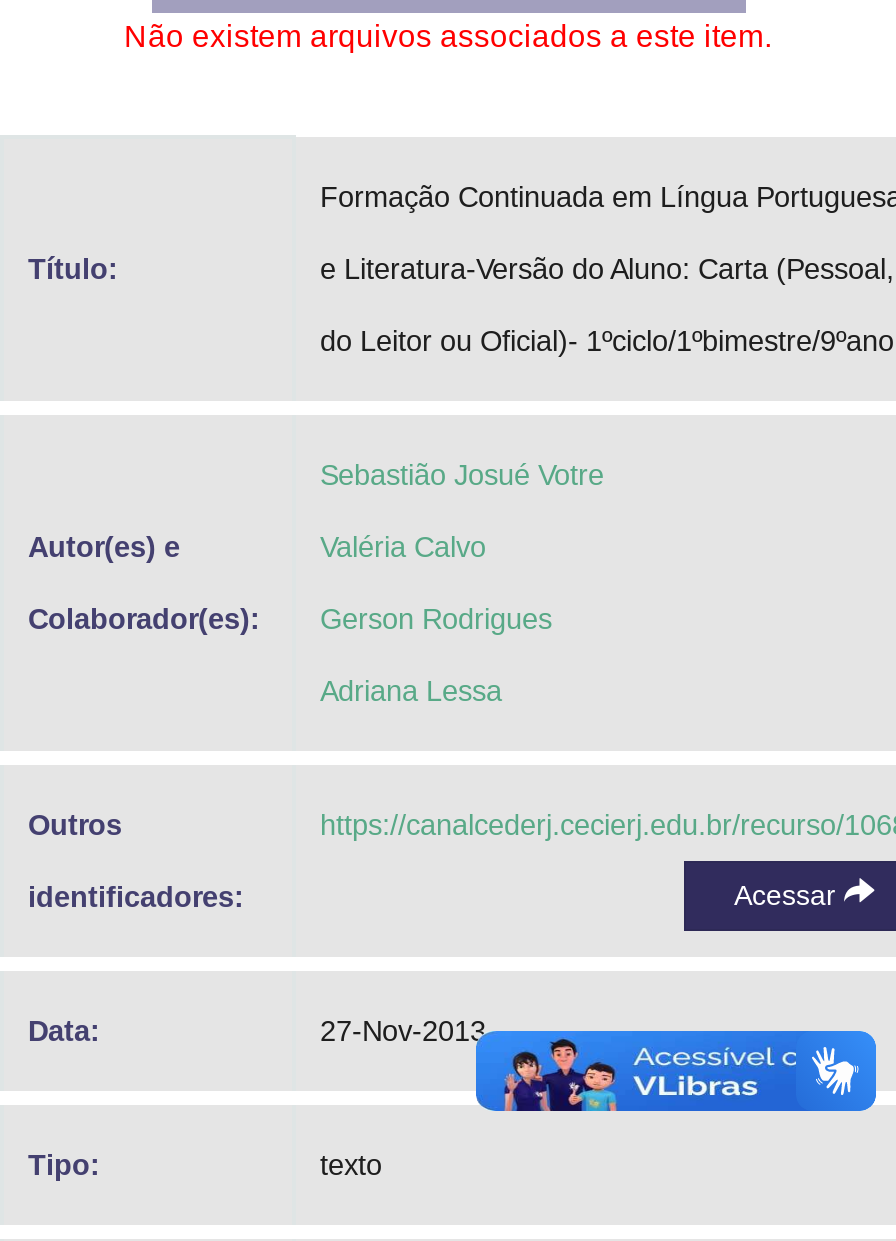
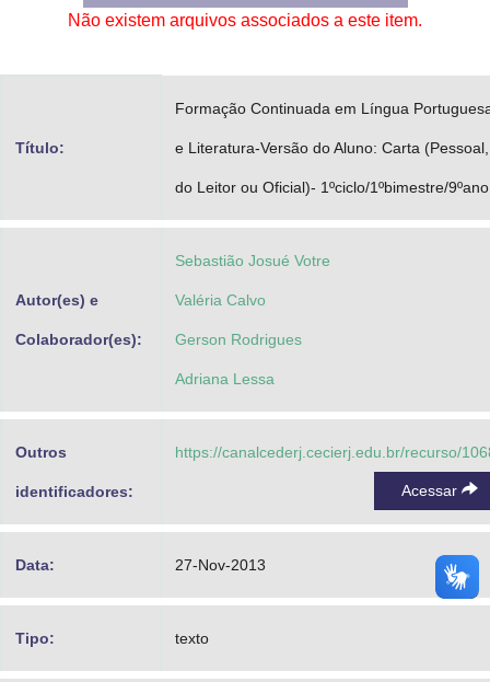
- [image]
+ [image]
